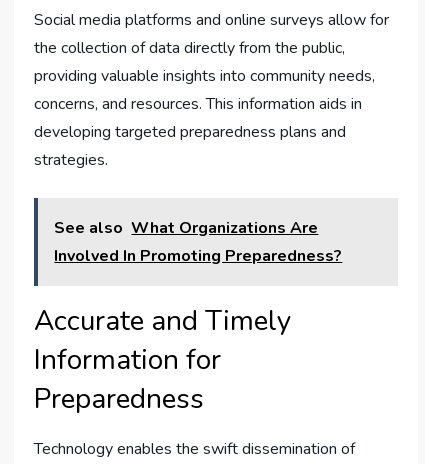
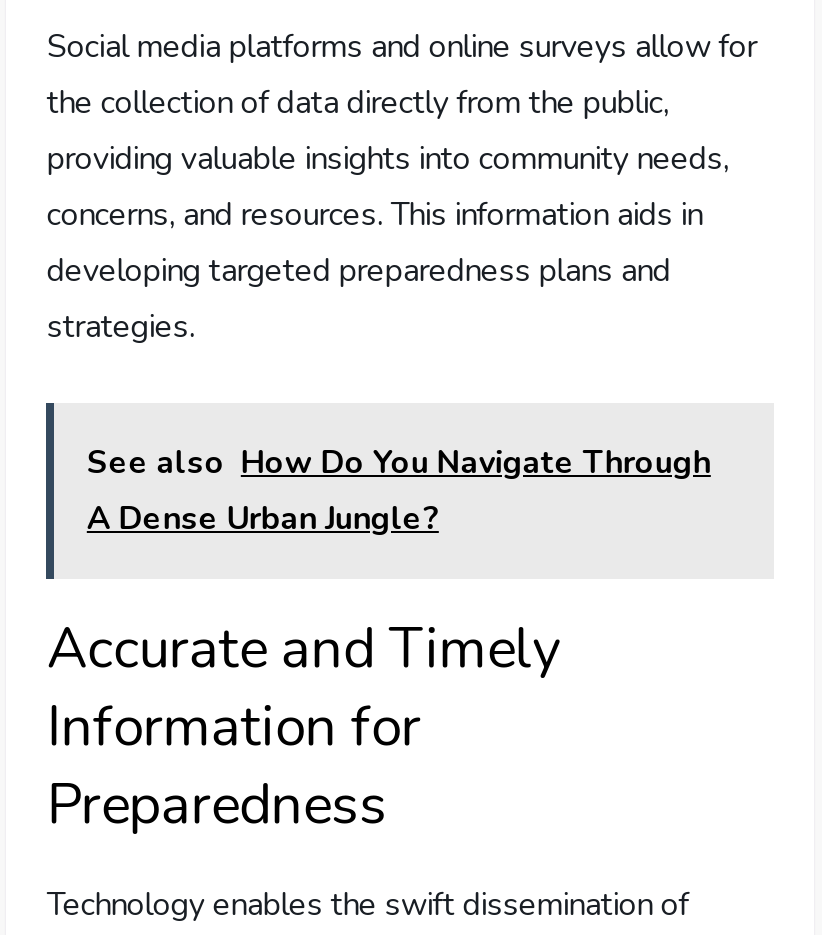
- See also What Organizations Are
- Involved In Promoting Preparedness?
+ See also How Do You Navigate Through
+ A Dense Urban Jungle?
